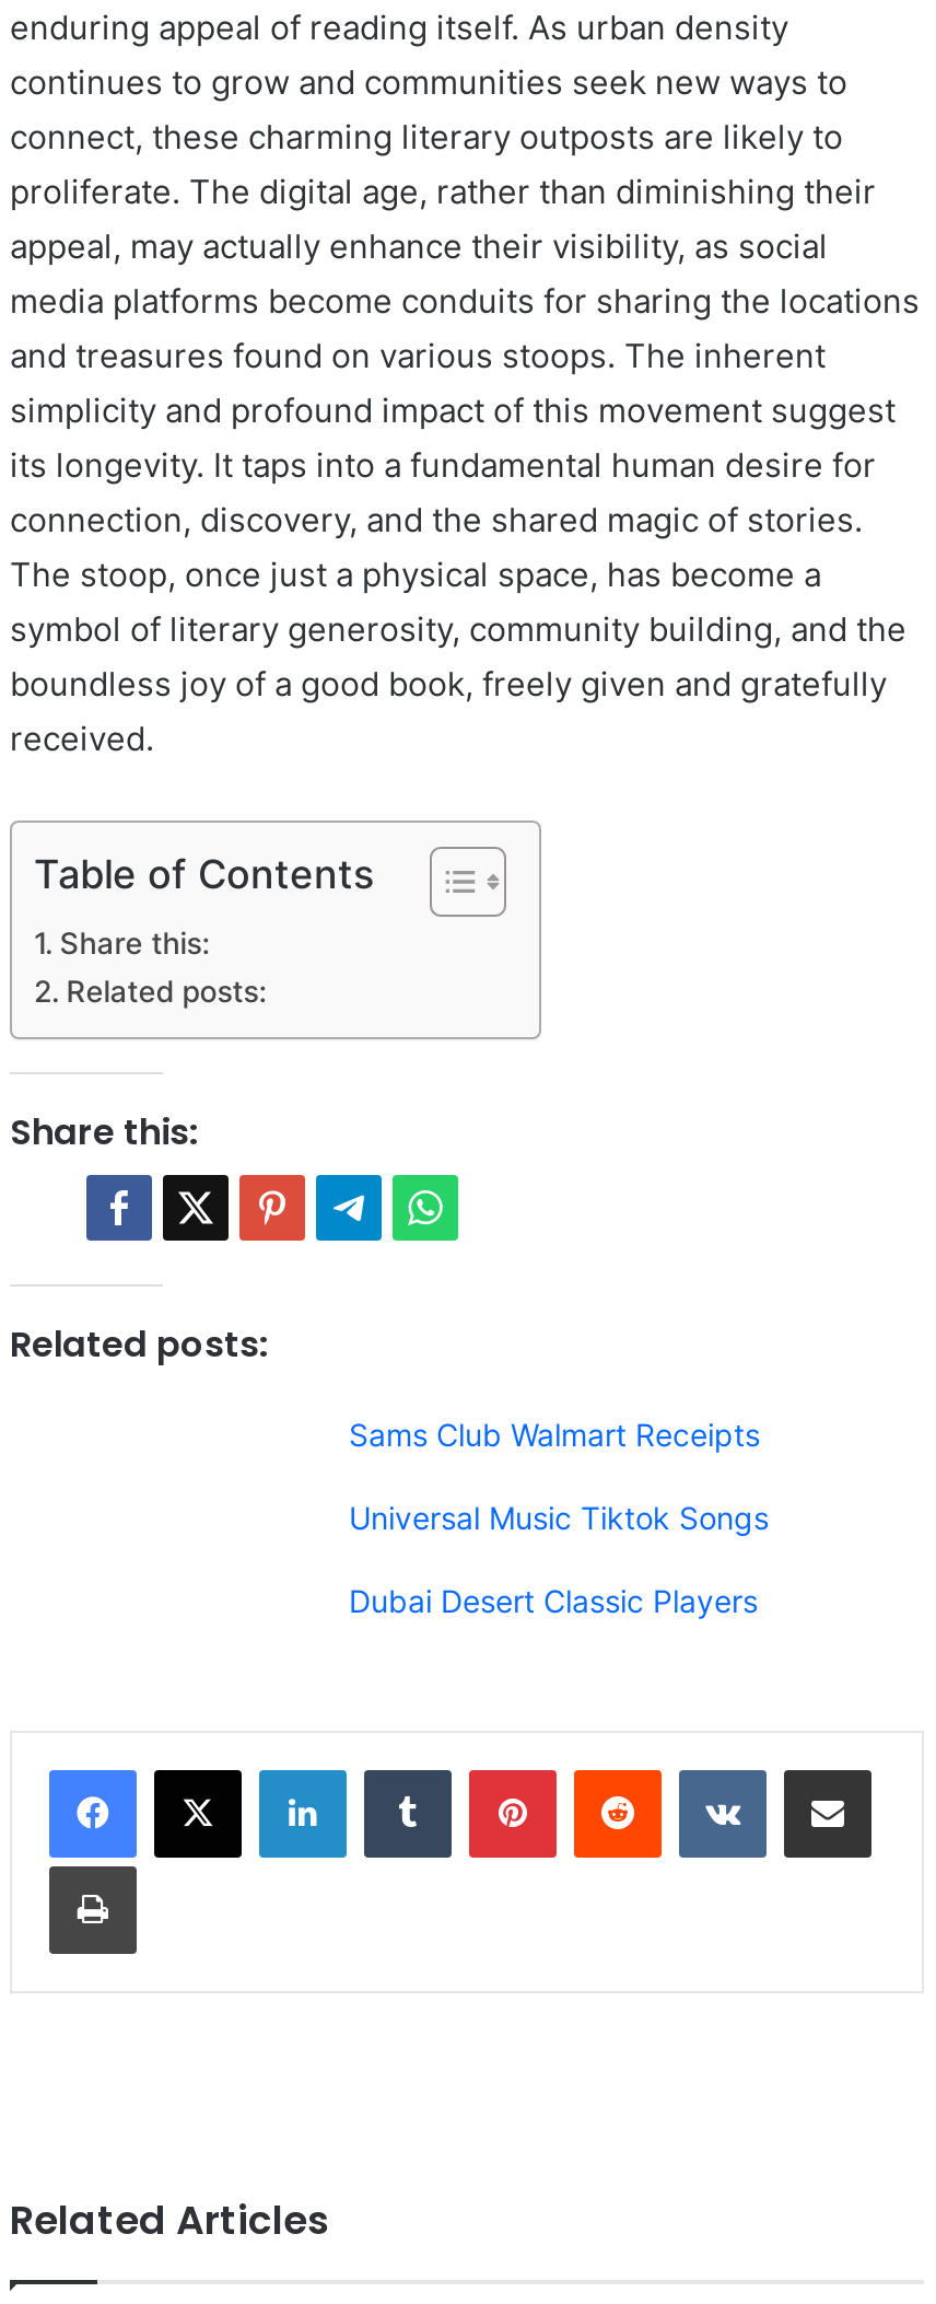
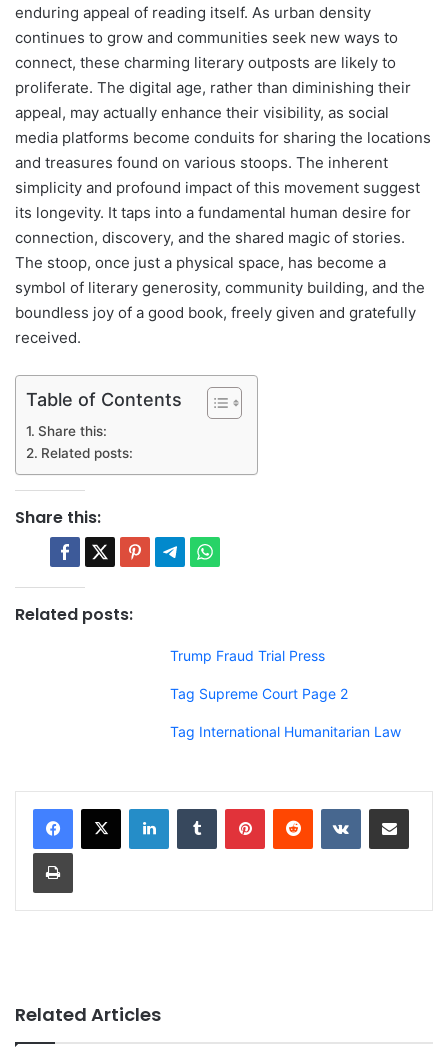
- Sams Club Walmart Receipts
+ Trump Fraud Trial Press

- Universal Music Tiktok Songs
+ Tag Supreme Court Page 2

- Dubai Desert Classic Players
+ Tag International Humanitarian Law
